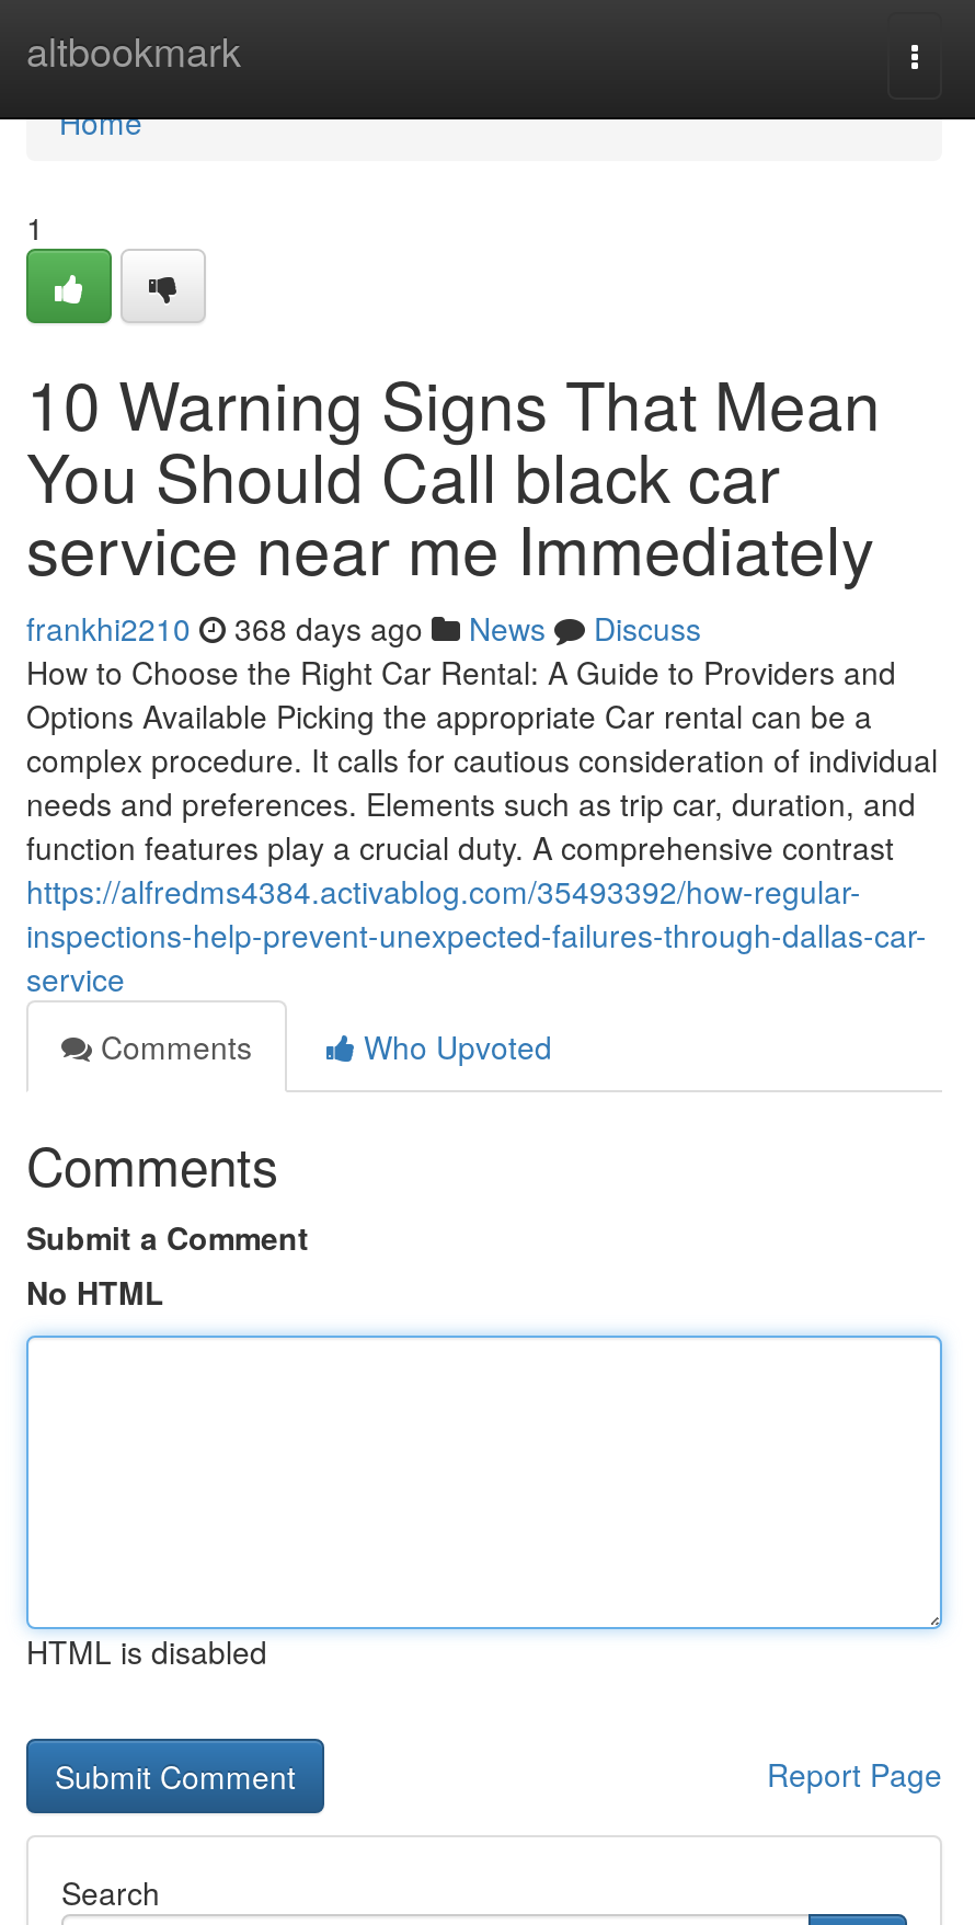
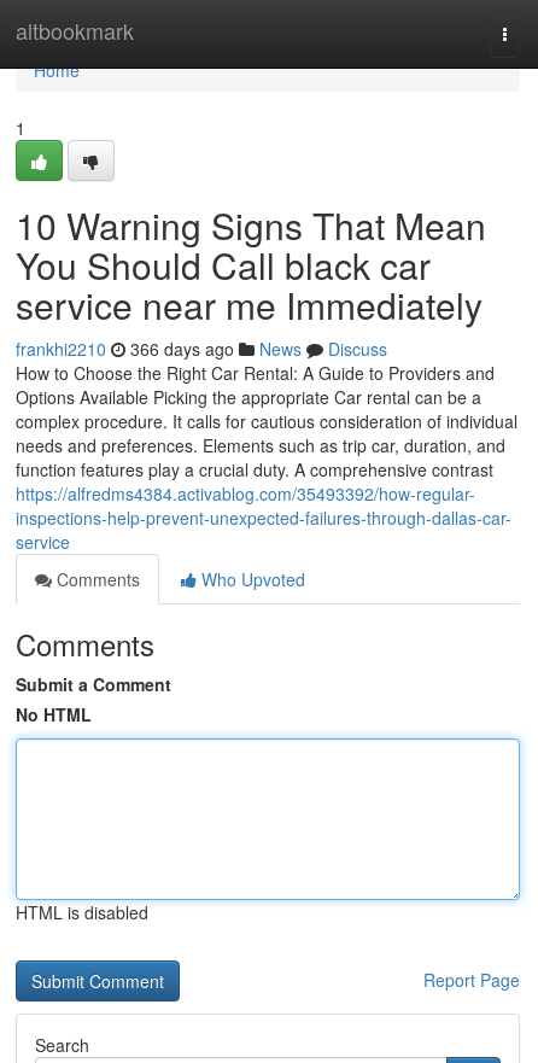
- frankhi2210 368 days ago News Discuss
+ frankhi2210 366 days ago News Discuss
